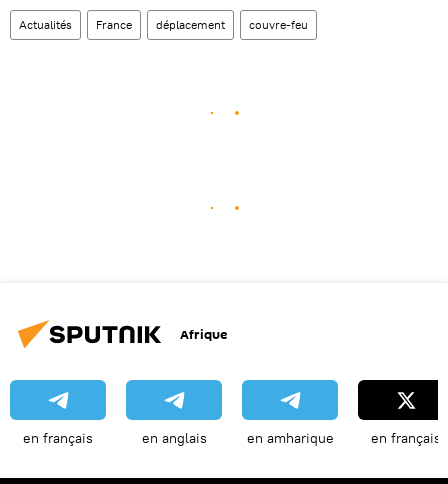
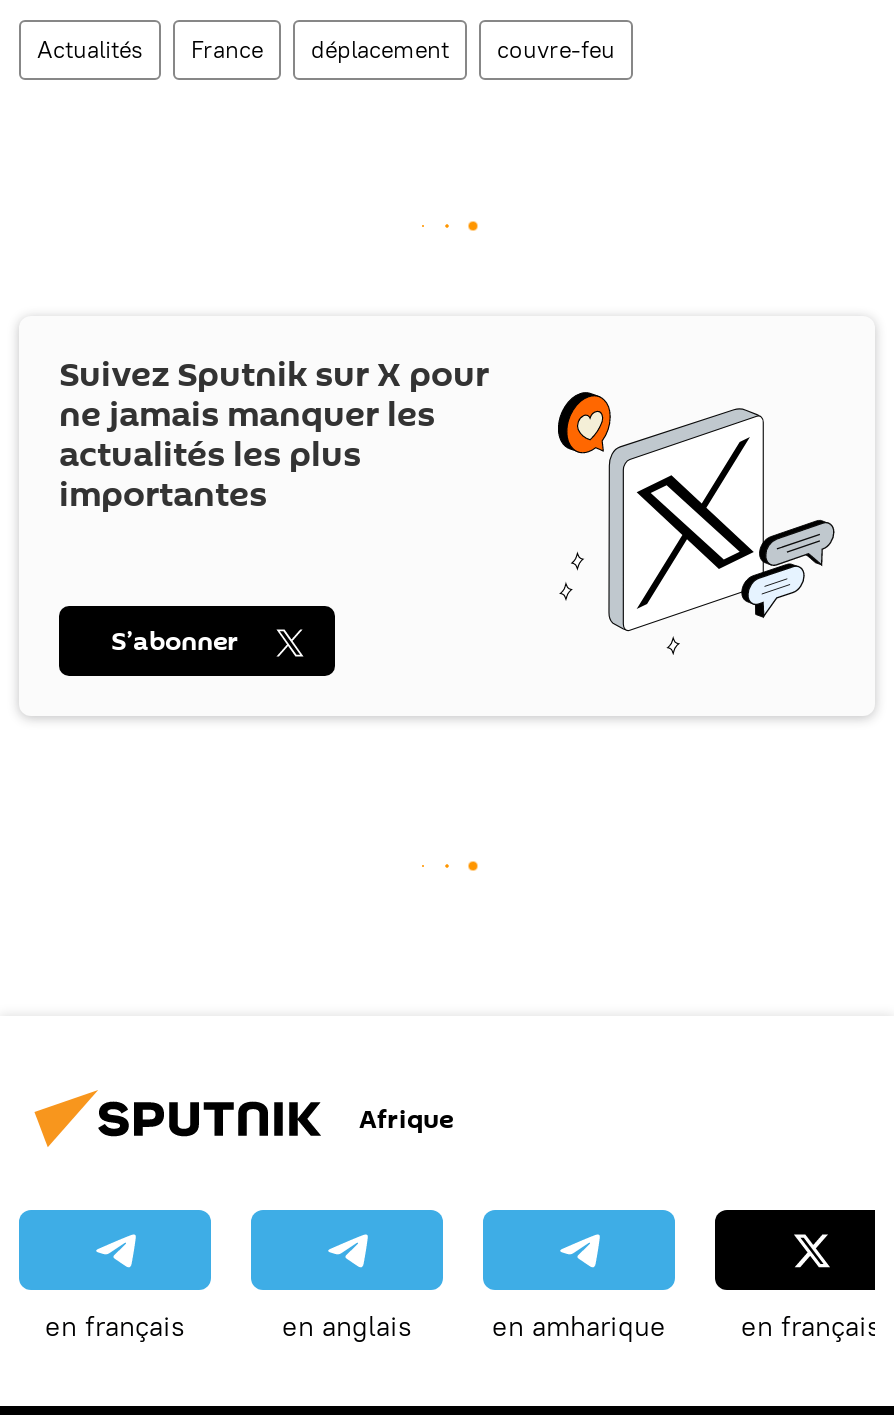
+ [image]
+ Suivez Sputnik sur X pour
+ ne jamais manquer les
+ actualités les plus
+ importantes
+ S’abonner
